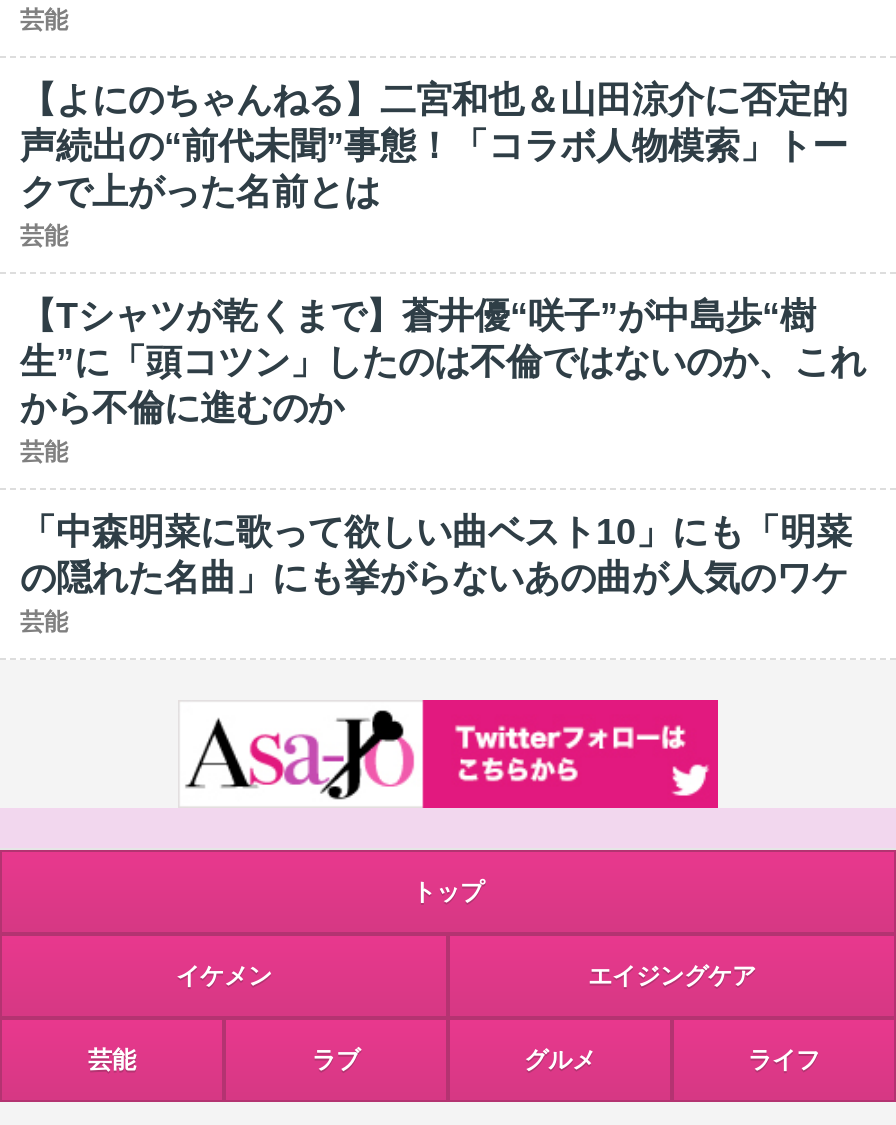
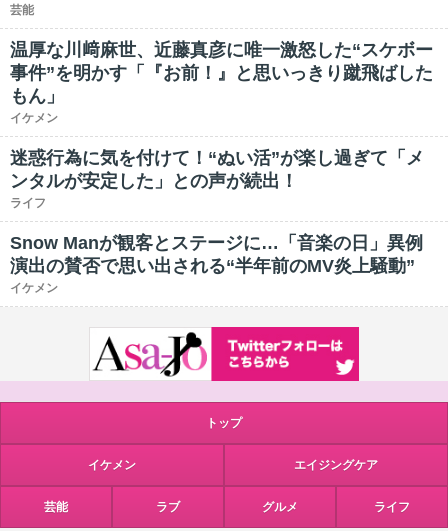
- 【よにのちゃんねる】二宮和也＆山田涼介に否定的
- 声続出の“前代未聞”事態！「コラボ人物模索」トー
- クで上がった名前とは
- 芸能
+ 温厚な川﨑麻世、近藤真彦に唯一激怒した“スケボー
+ 事件”を明かす「『お前！』と思いっきり蹴飛ばした
+ もん」
+ イケメン

- 【Tシャツが乾くまで】蒼井優“咲子”が中島歩“樹
- 生”に「頭コツン」したのは不倫ではないのか、これ
- から不倫に進むのか
- 芸能
+ 迷惑行為に気を付けて！“ぬい活”が楽し過ぎて「メ
+ ンタルが安定した」との声が続出！
+ ライフ

- 「中森明菜に歌って欲しい曲ベスト10」にも「明菜
- の隠れた名曲」にも挙がらないあの曲が人気のワケ
- 芸能
+ Snow Manが観客とステージに…「音楽の日」異例
+ 演出の賛否で思い出される“半年前のMV炎上騒動”
+ イケメン
